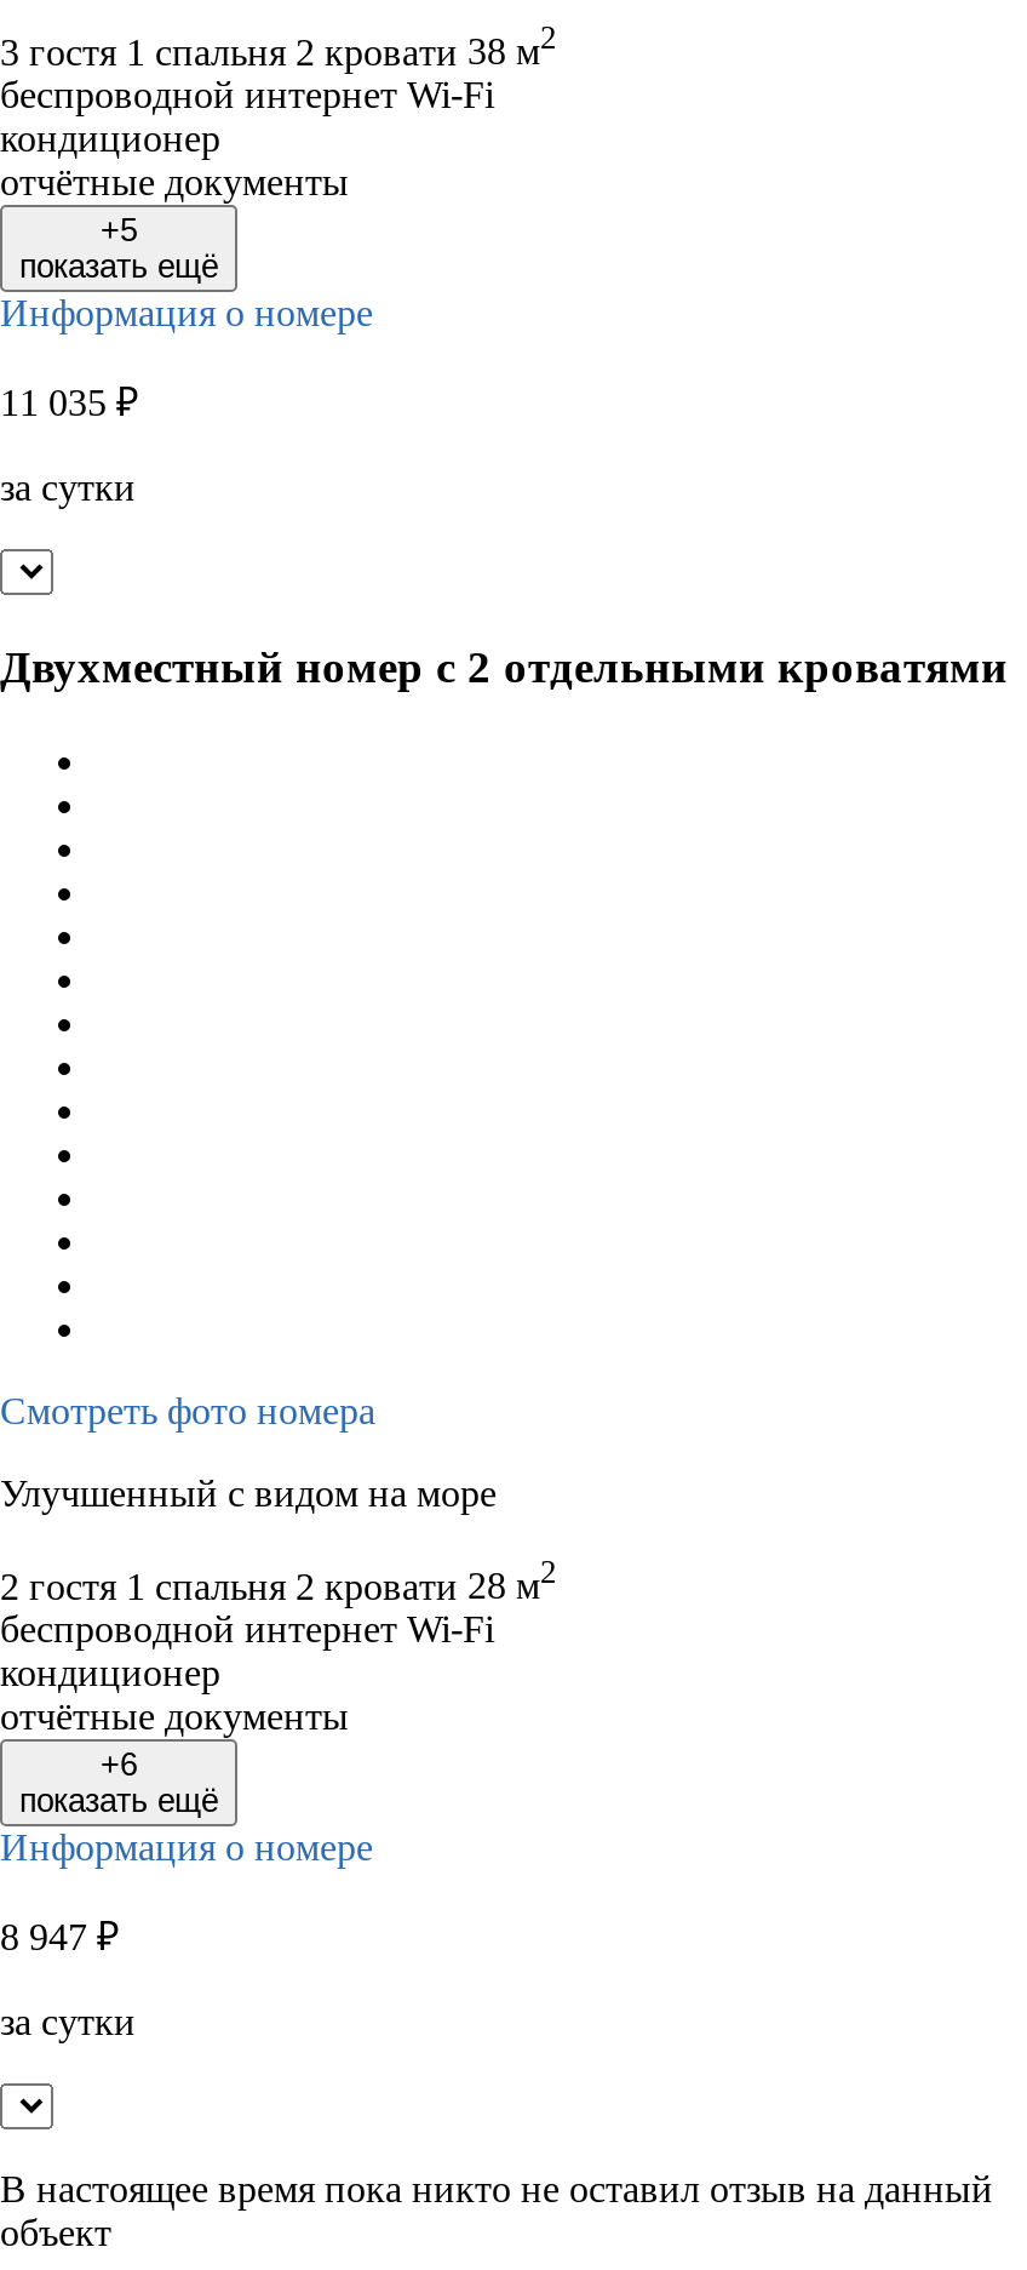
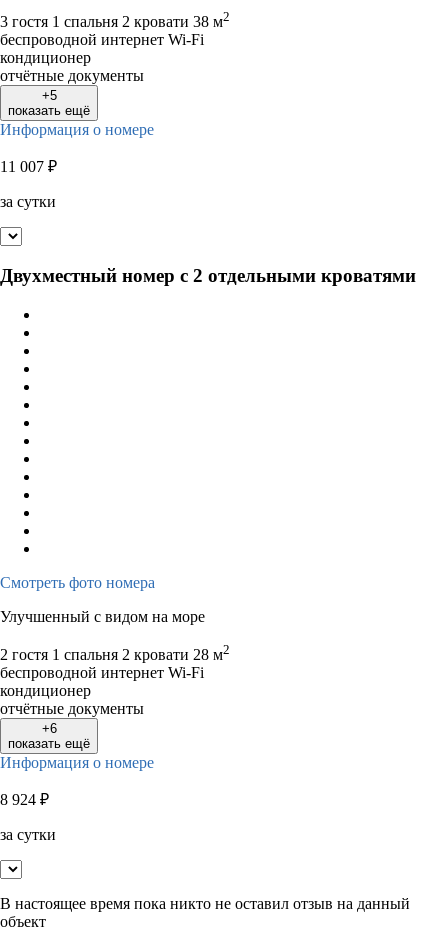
- 11 035 ₽
+ 11 007 ₽

- 8 947 ₽
+ 8 924 ₽
